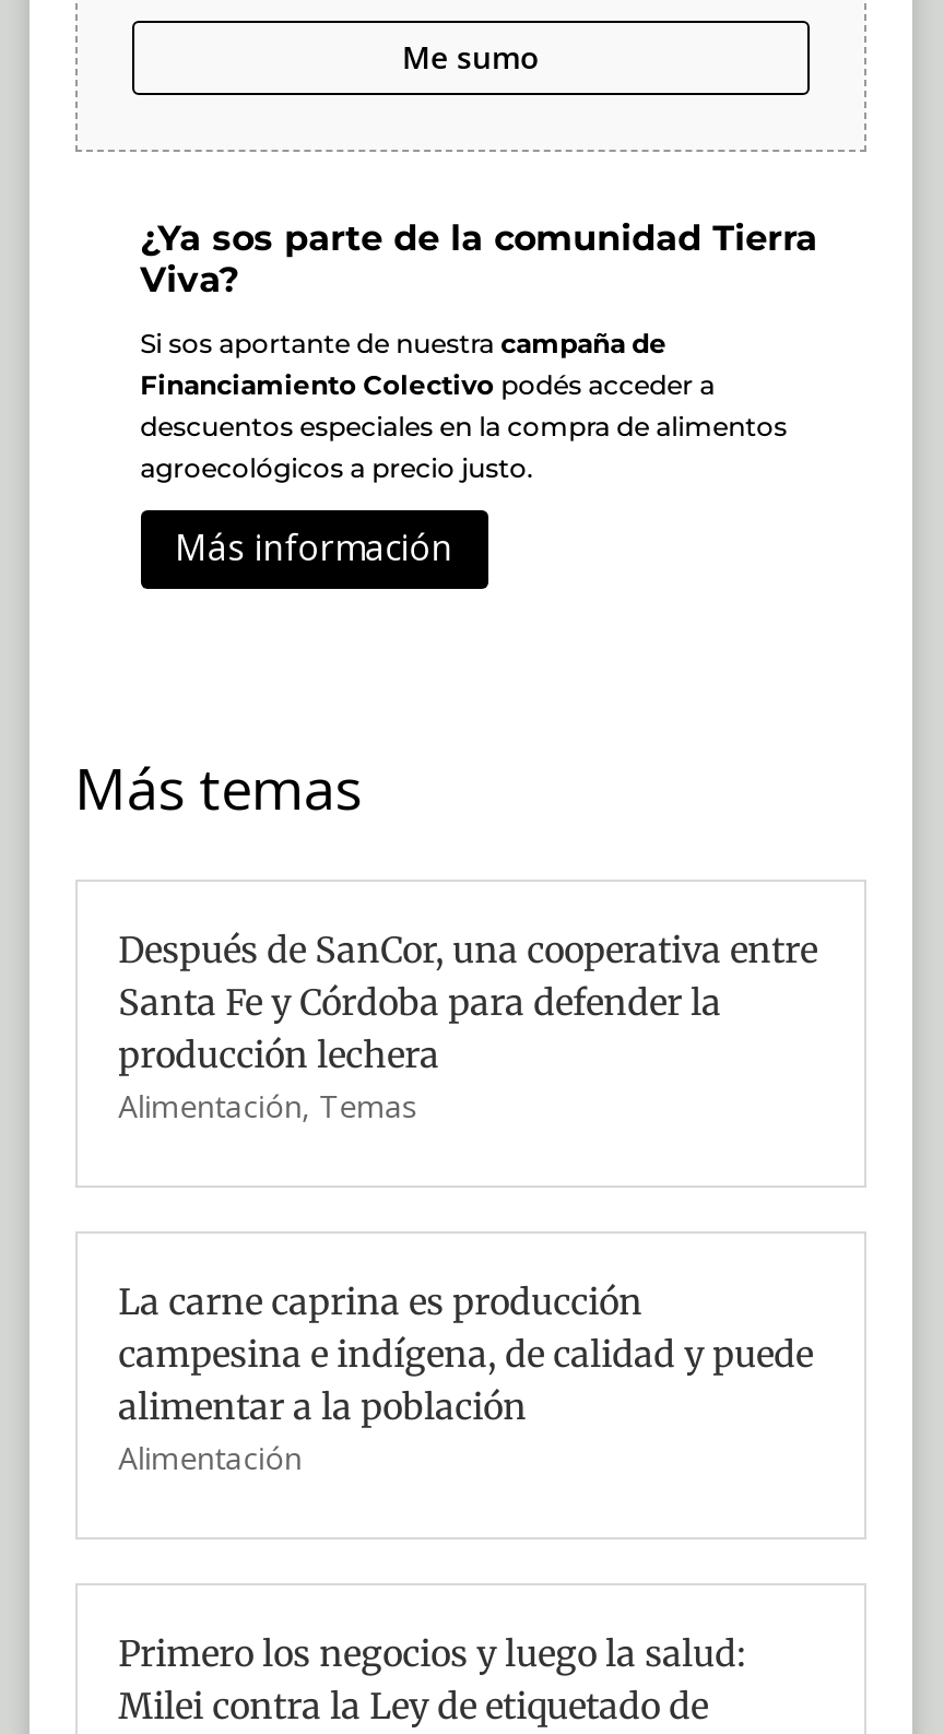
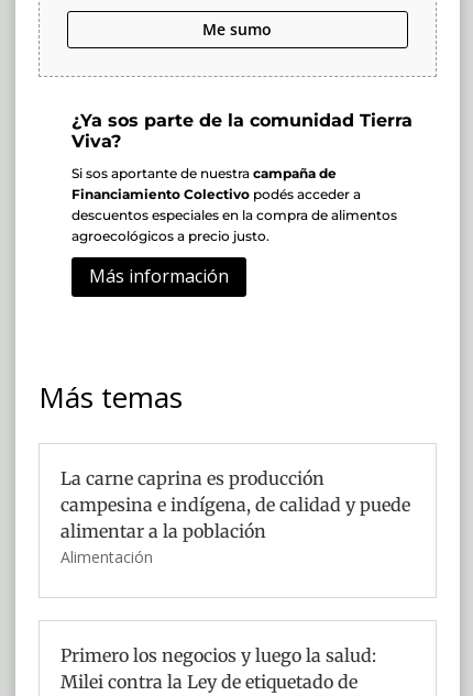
- Después de SanCor, una cooperativa entre
- Santa Fe y Córdoba para defender la
- producción lechera
- Alimentación, Temas
